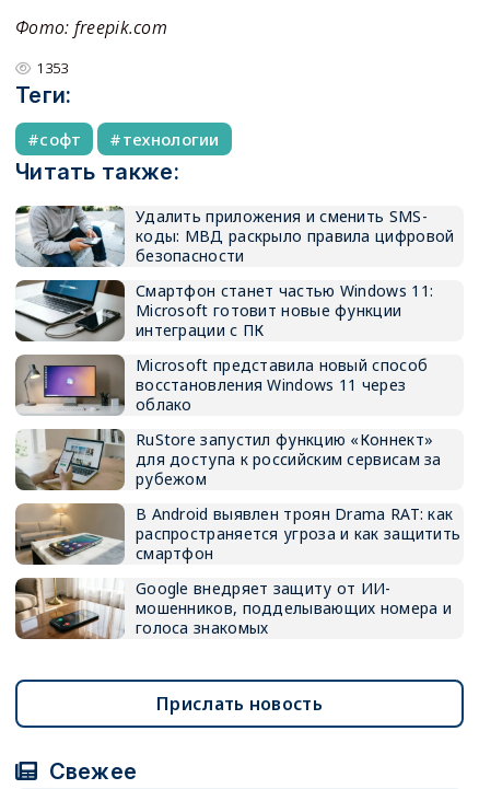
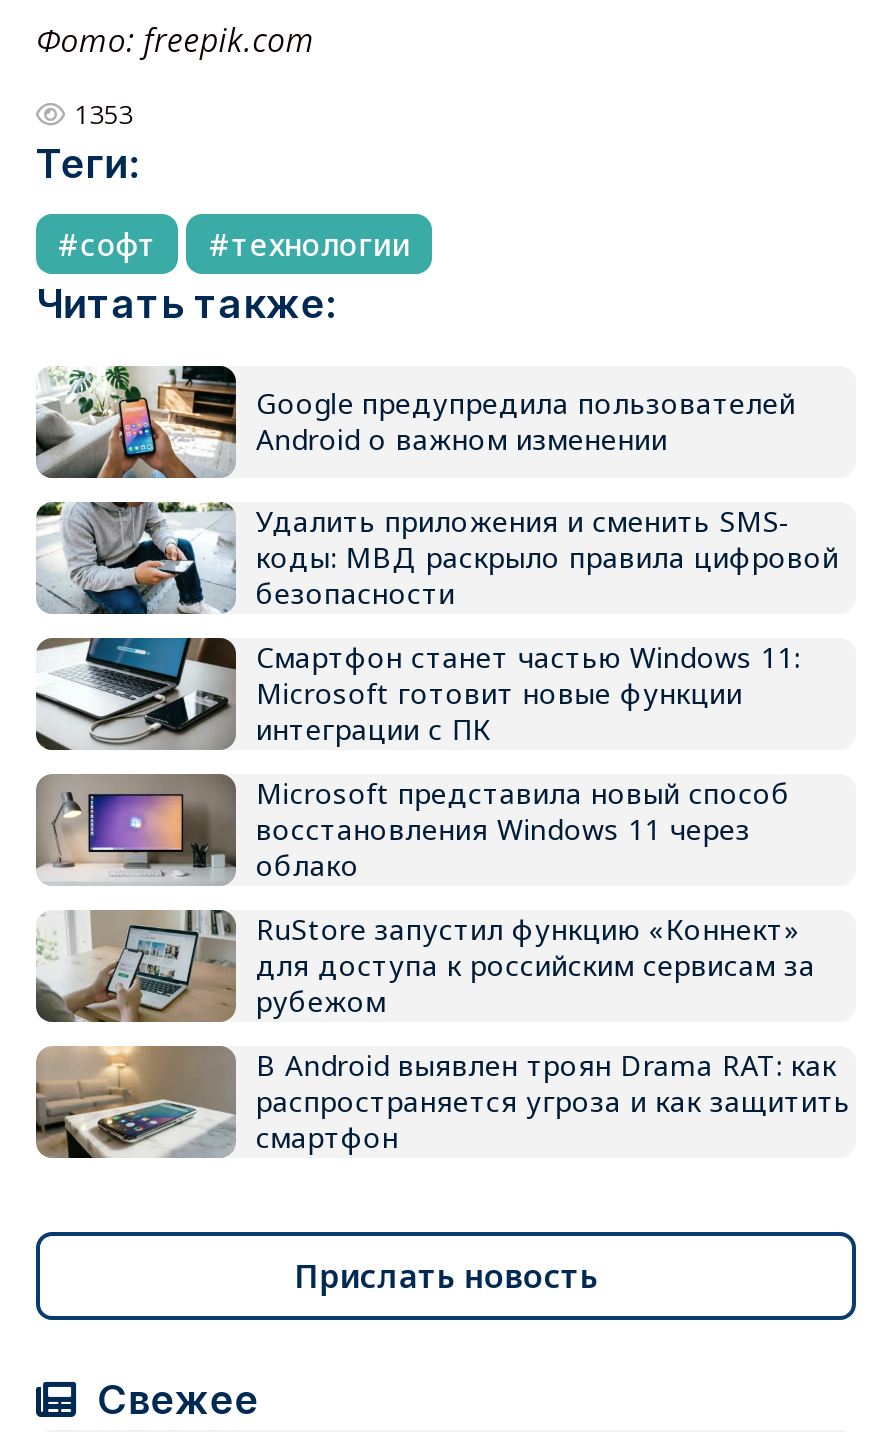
+ [image]
+ Google предупредила пользователей
+ Android о важном изменении

moved down: [image] | коды: МВД раскрыло правила цифровой | безопасности | ... | распространяется угроза и как защитить | смартфон

- [image]
- Google внедряет защиту от ИИ-
- мошенников, подделывающих номера и
- голоса знакомых
